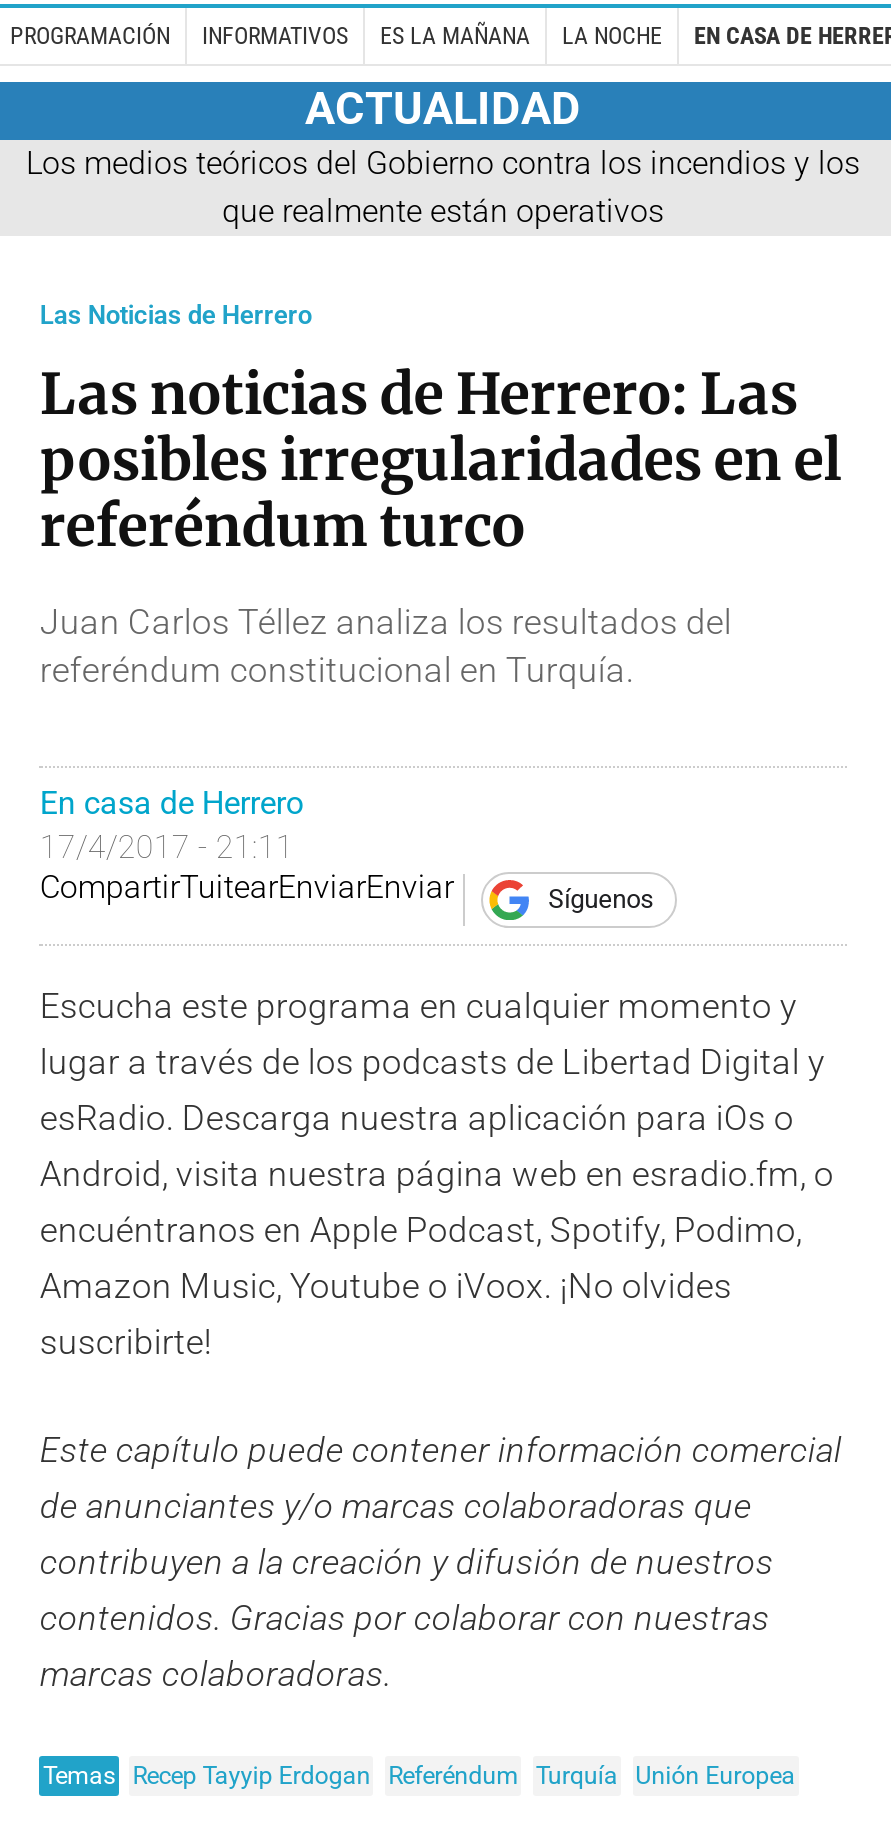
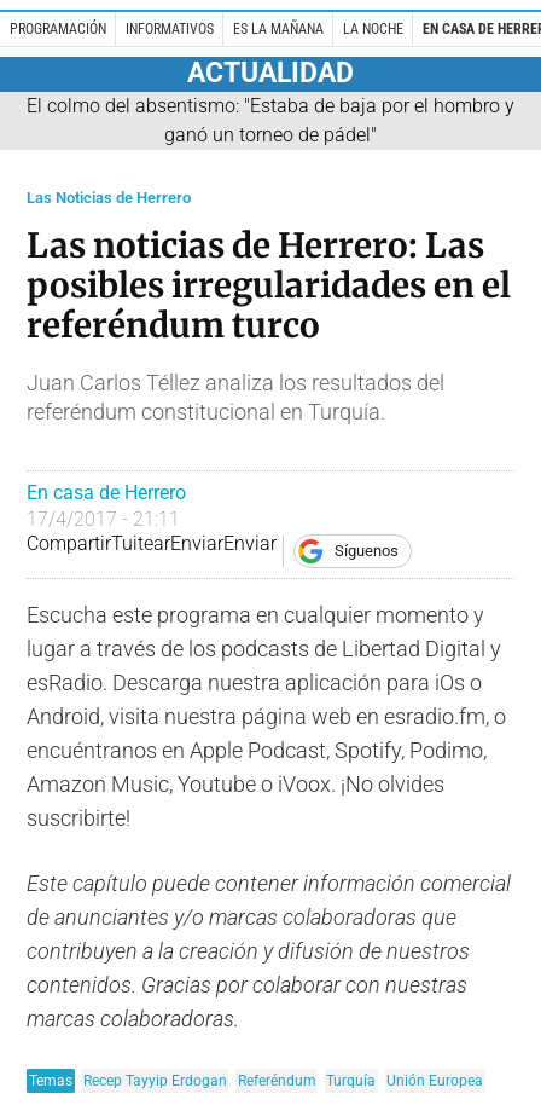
- Los medios teóricos del Gobierno contra los incendios y los
- que realmente están operativos
+ El colmo del absentismo: "Estaba de baja por el hombro y
+ ganó un torneo de pádel"
